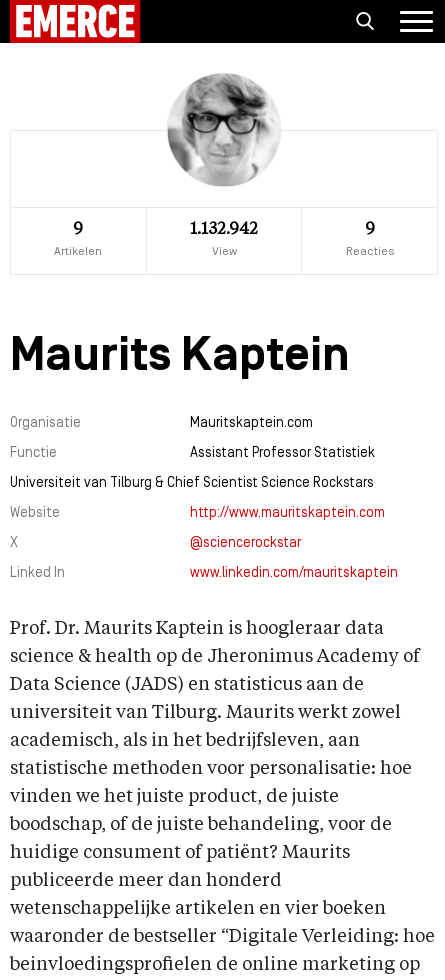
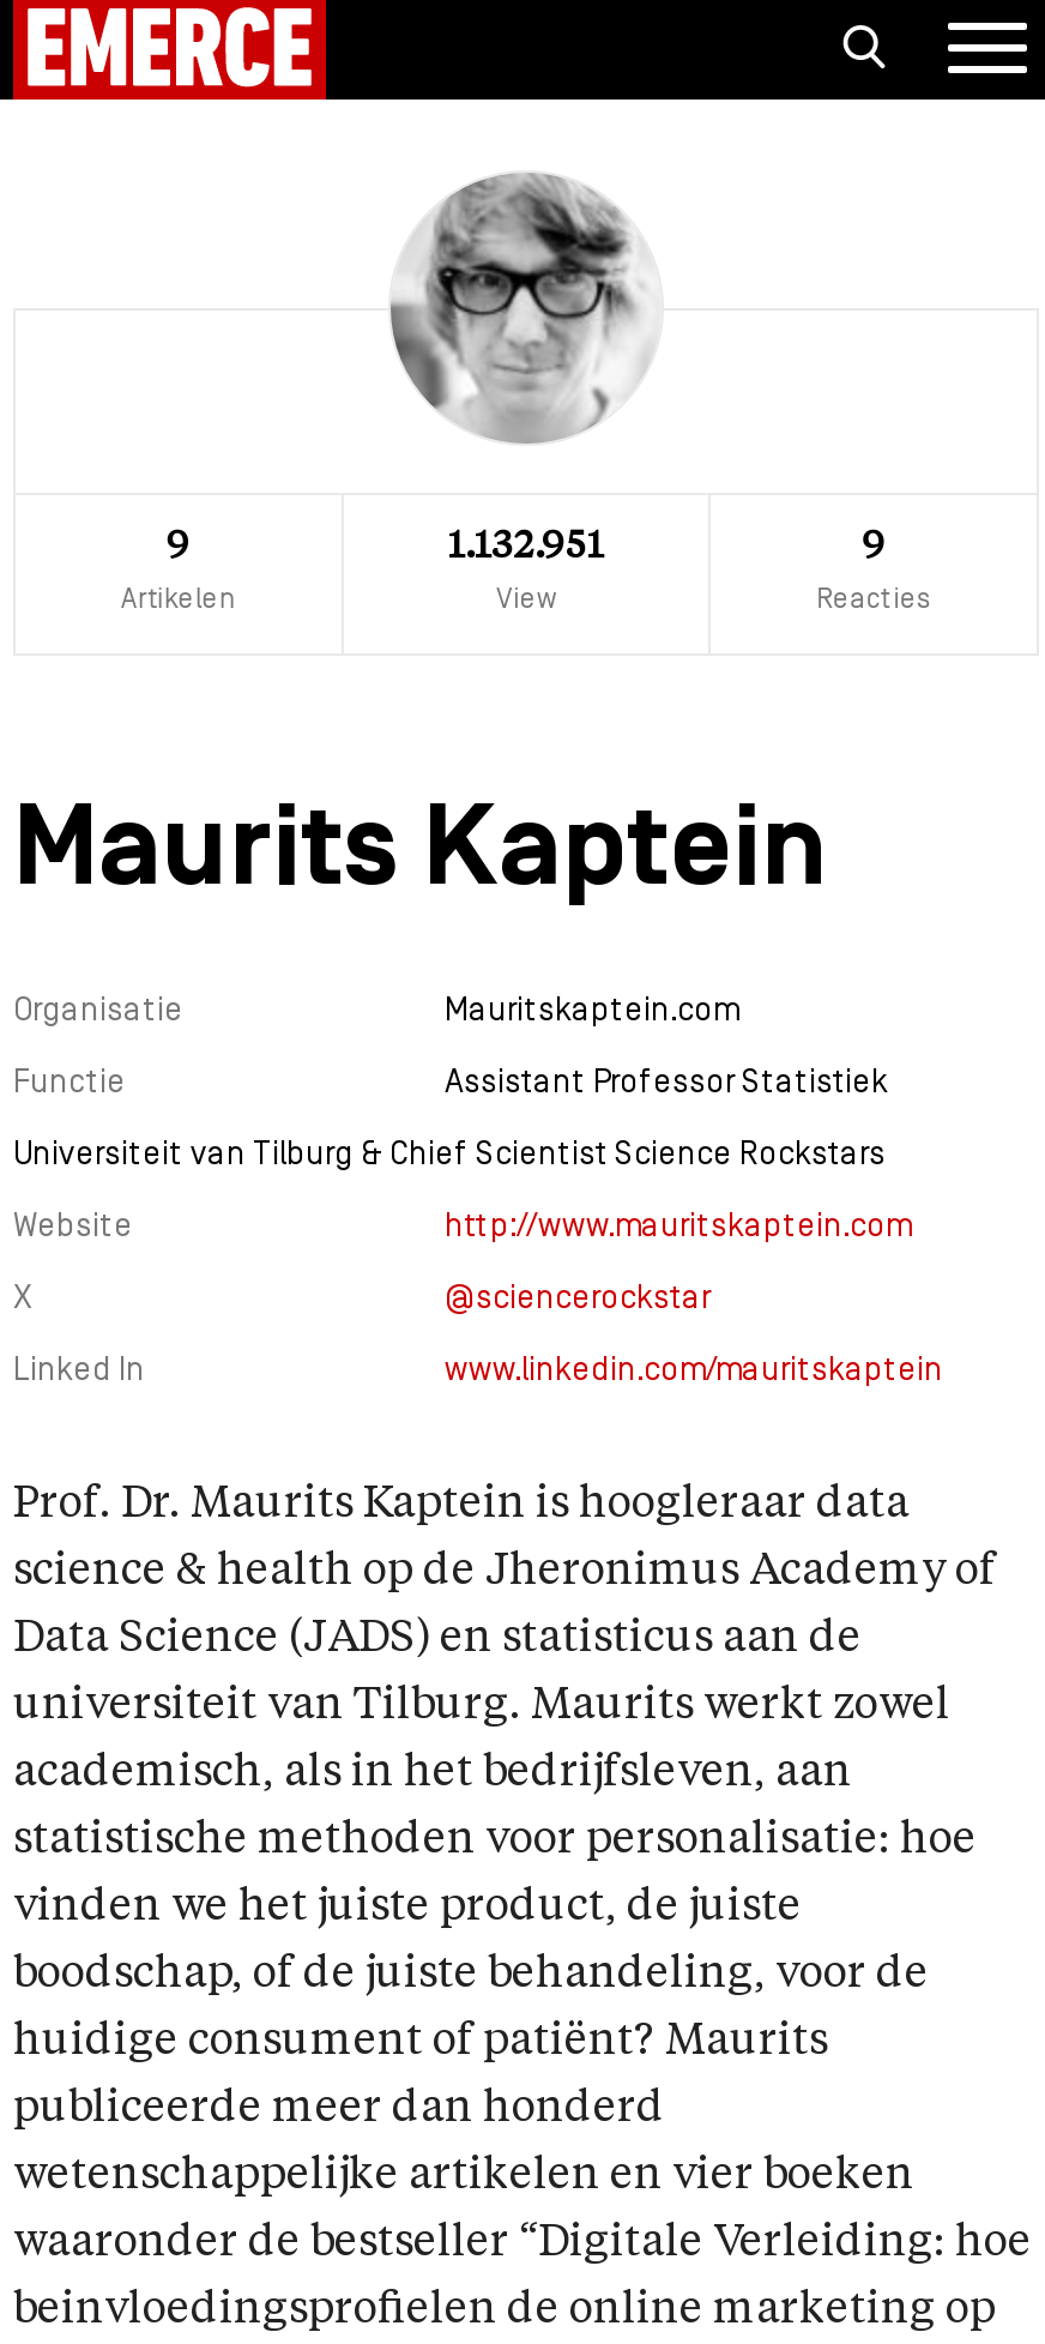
- 1.132.942
+ 1.132.951
